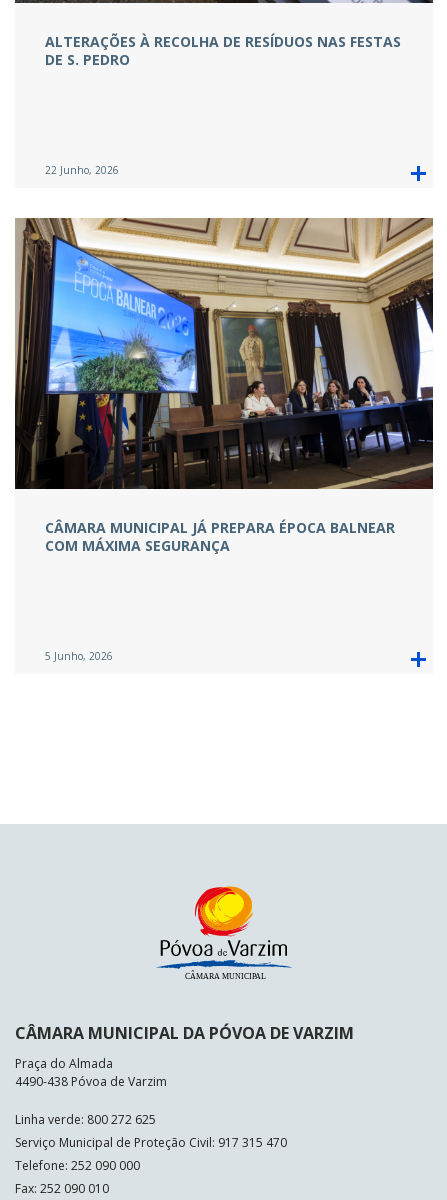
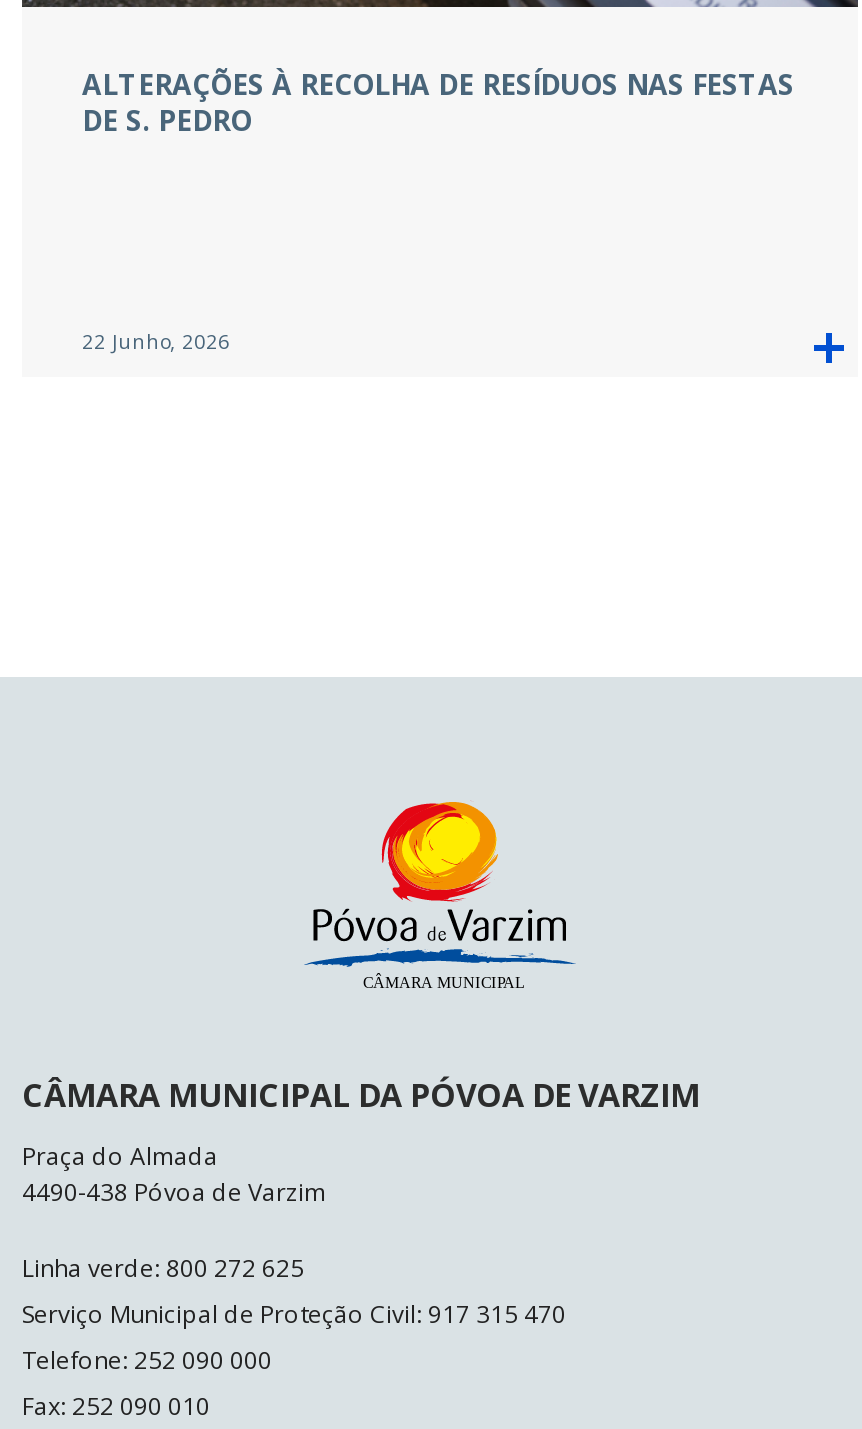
- [image]
- CÂMARA MUNICIPAL JÁ PREPARA ÉPOCA BALNEAR
- COM MÁXIMA SEGURANÇA

- 5 Junho, 2026
